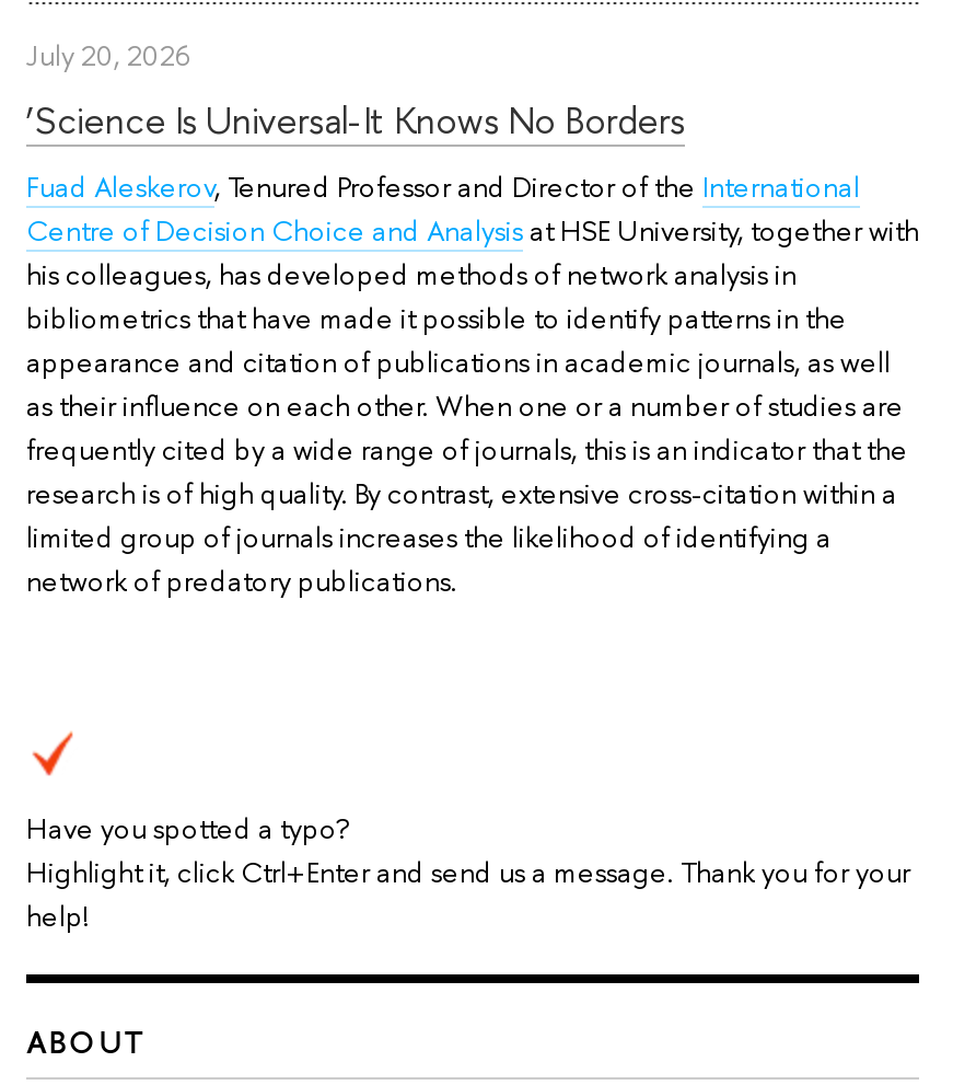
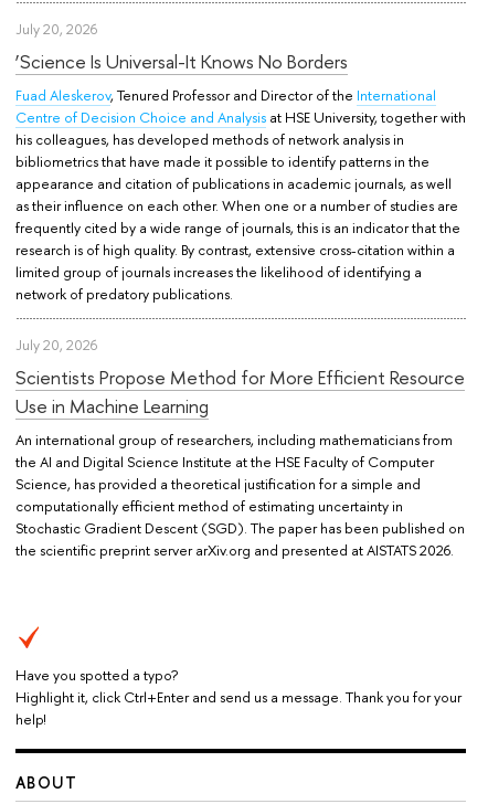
+ July 20, 2026
+ Scientists Propose Method for More Efficient Resource
+ Use in Machine Learning
+ An international group of researchers, including mathematicians from
+ the AI and Digital Science Institute at the HSE Faculty of Computer
+ Science, has provided a theoretical justification for a simple and
+ computationally efficient method of estimating uncertainty in
+ Stochastic Gradient Descent (SGD). The paper has been published on
+ the scientific preprint server arXiv.org and presented at AISTATS 2026.
